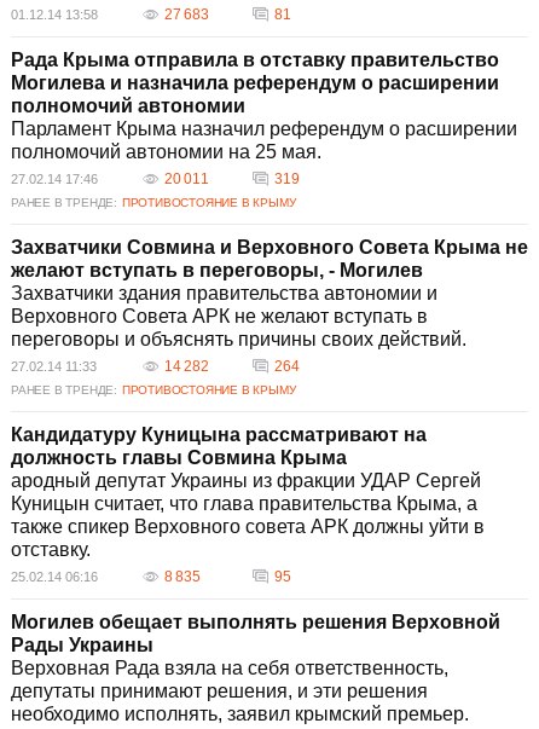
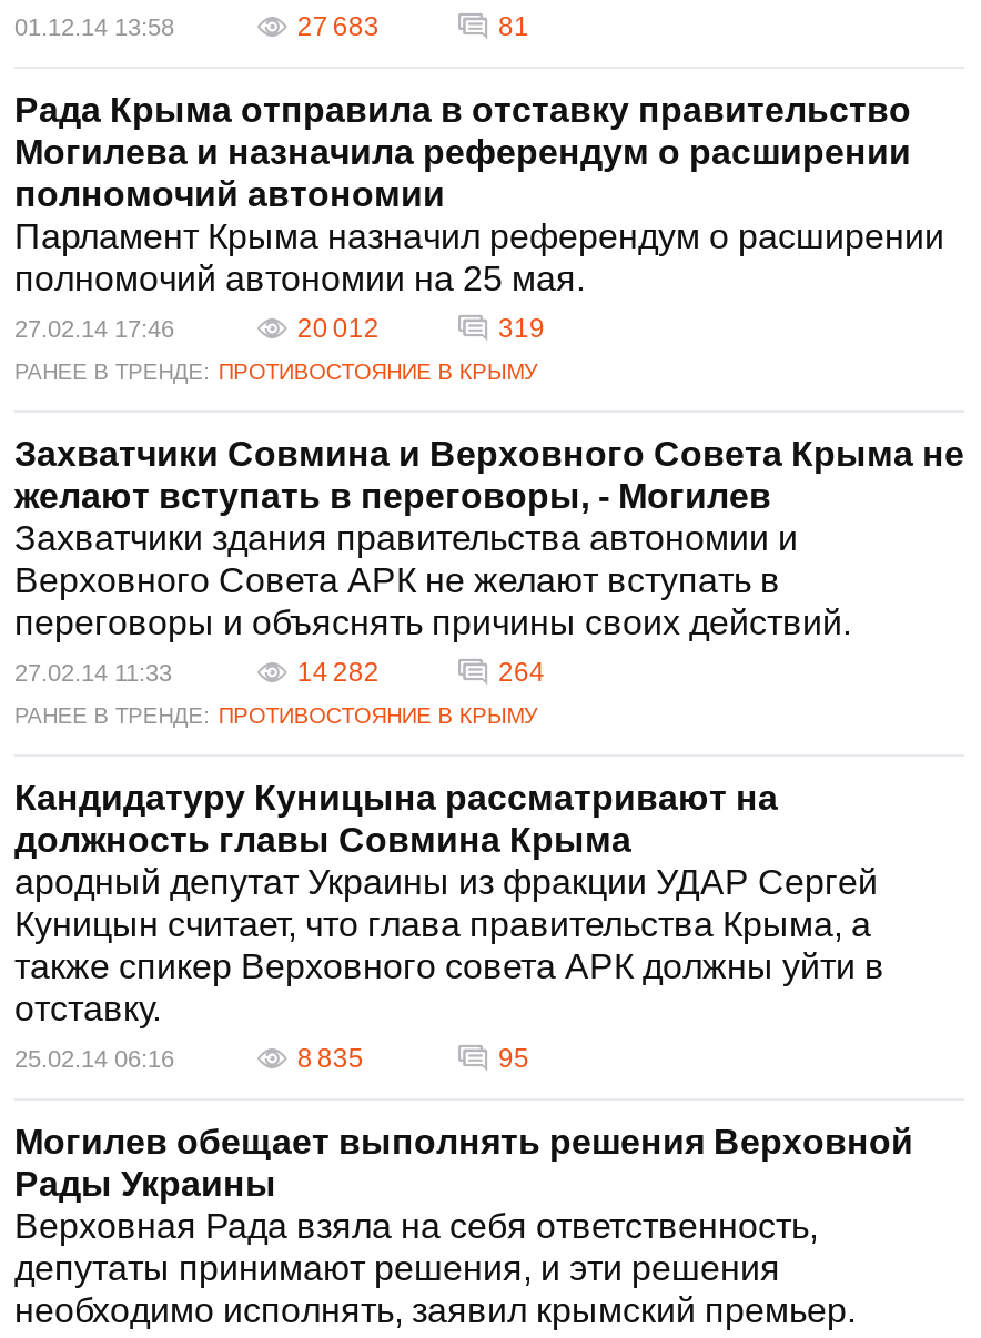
- 20 011
+ 20 012
